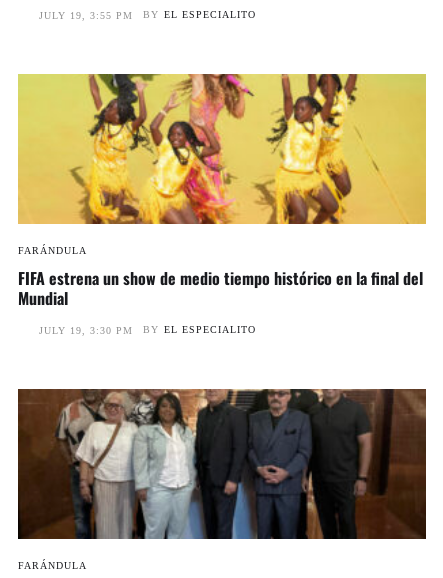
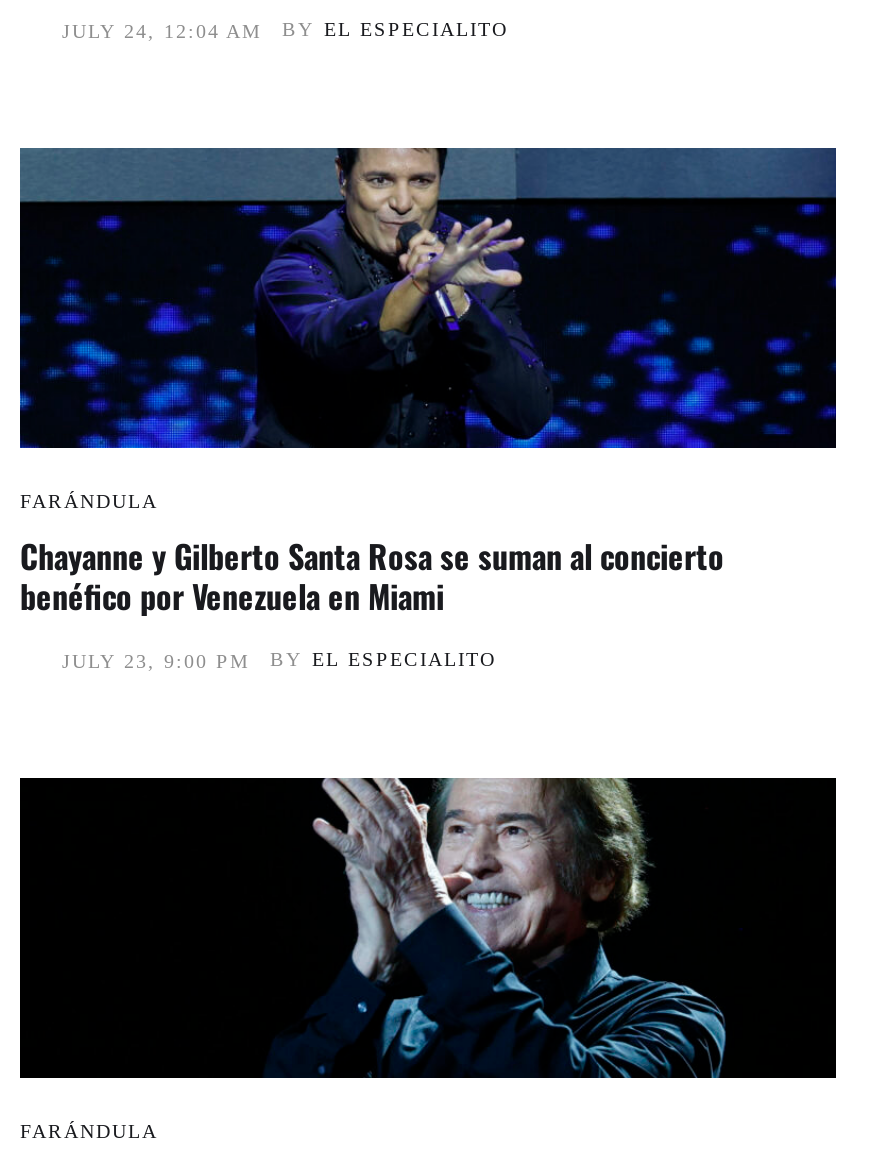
- JULY 19, 3:55 PM BY EL ESPECIALITO
+ JULY 24, 12:04 AM BY EL ESPECIALITO

- [image]
+ [image]

- FIFA estrena un show de medio tiempo histórico en la final del
- Mundial
+ Chayanne y Gilberto Santa Rosa se suman al concierto
+ benéfico por Venezuela en Miami

- JULY 19, 3:30 PM BY EL ESPECIALITO
+ JULY 23, 9:00 PM BY EL ESPECIALITO

- [image]
+ [image]
